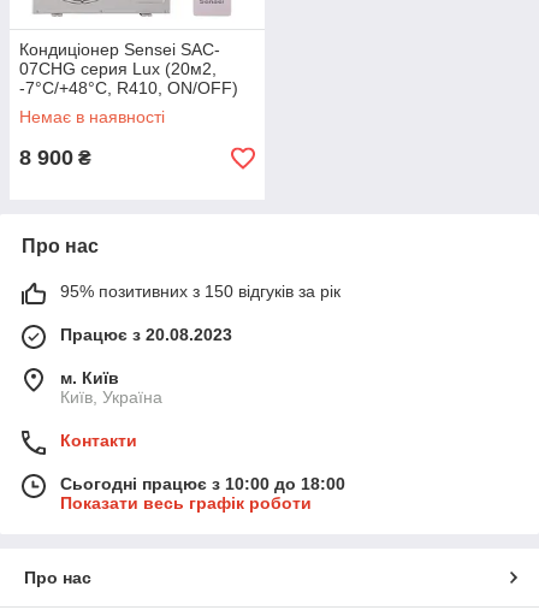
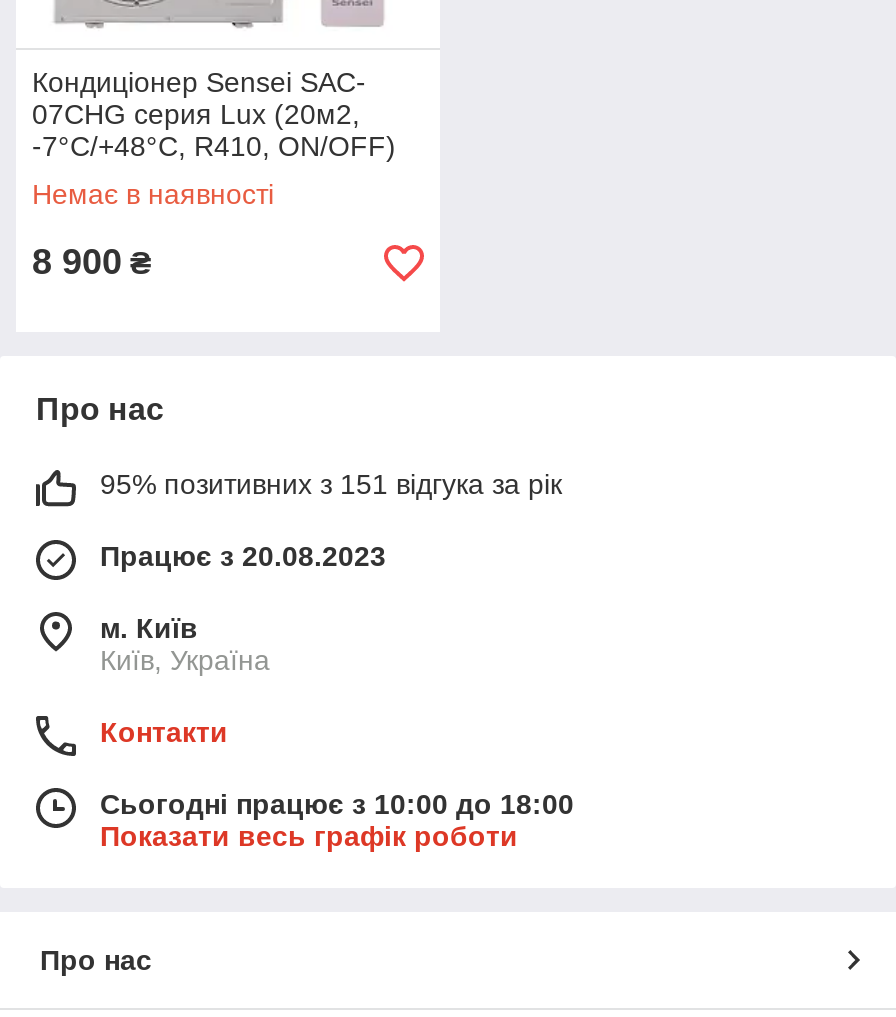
- 95% позитивних з 150 відгуків за рік
+ 95% позитивних з 151 відгука за рік
